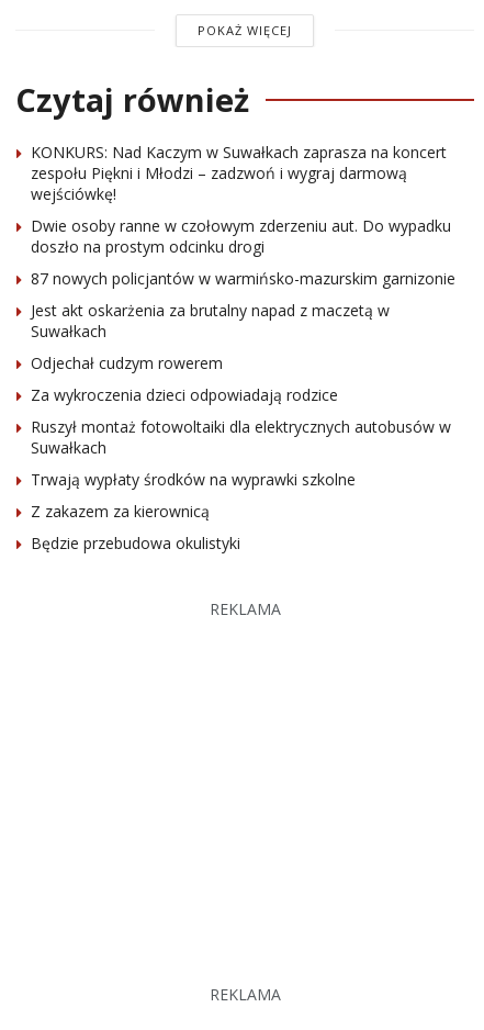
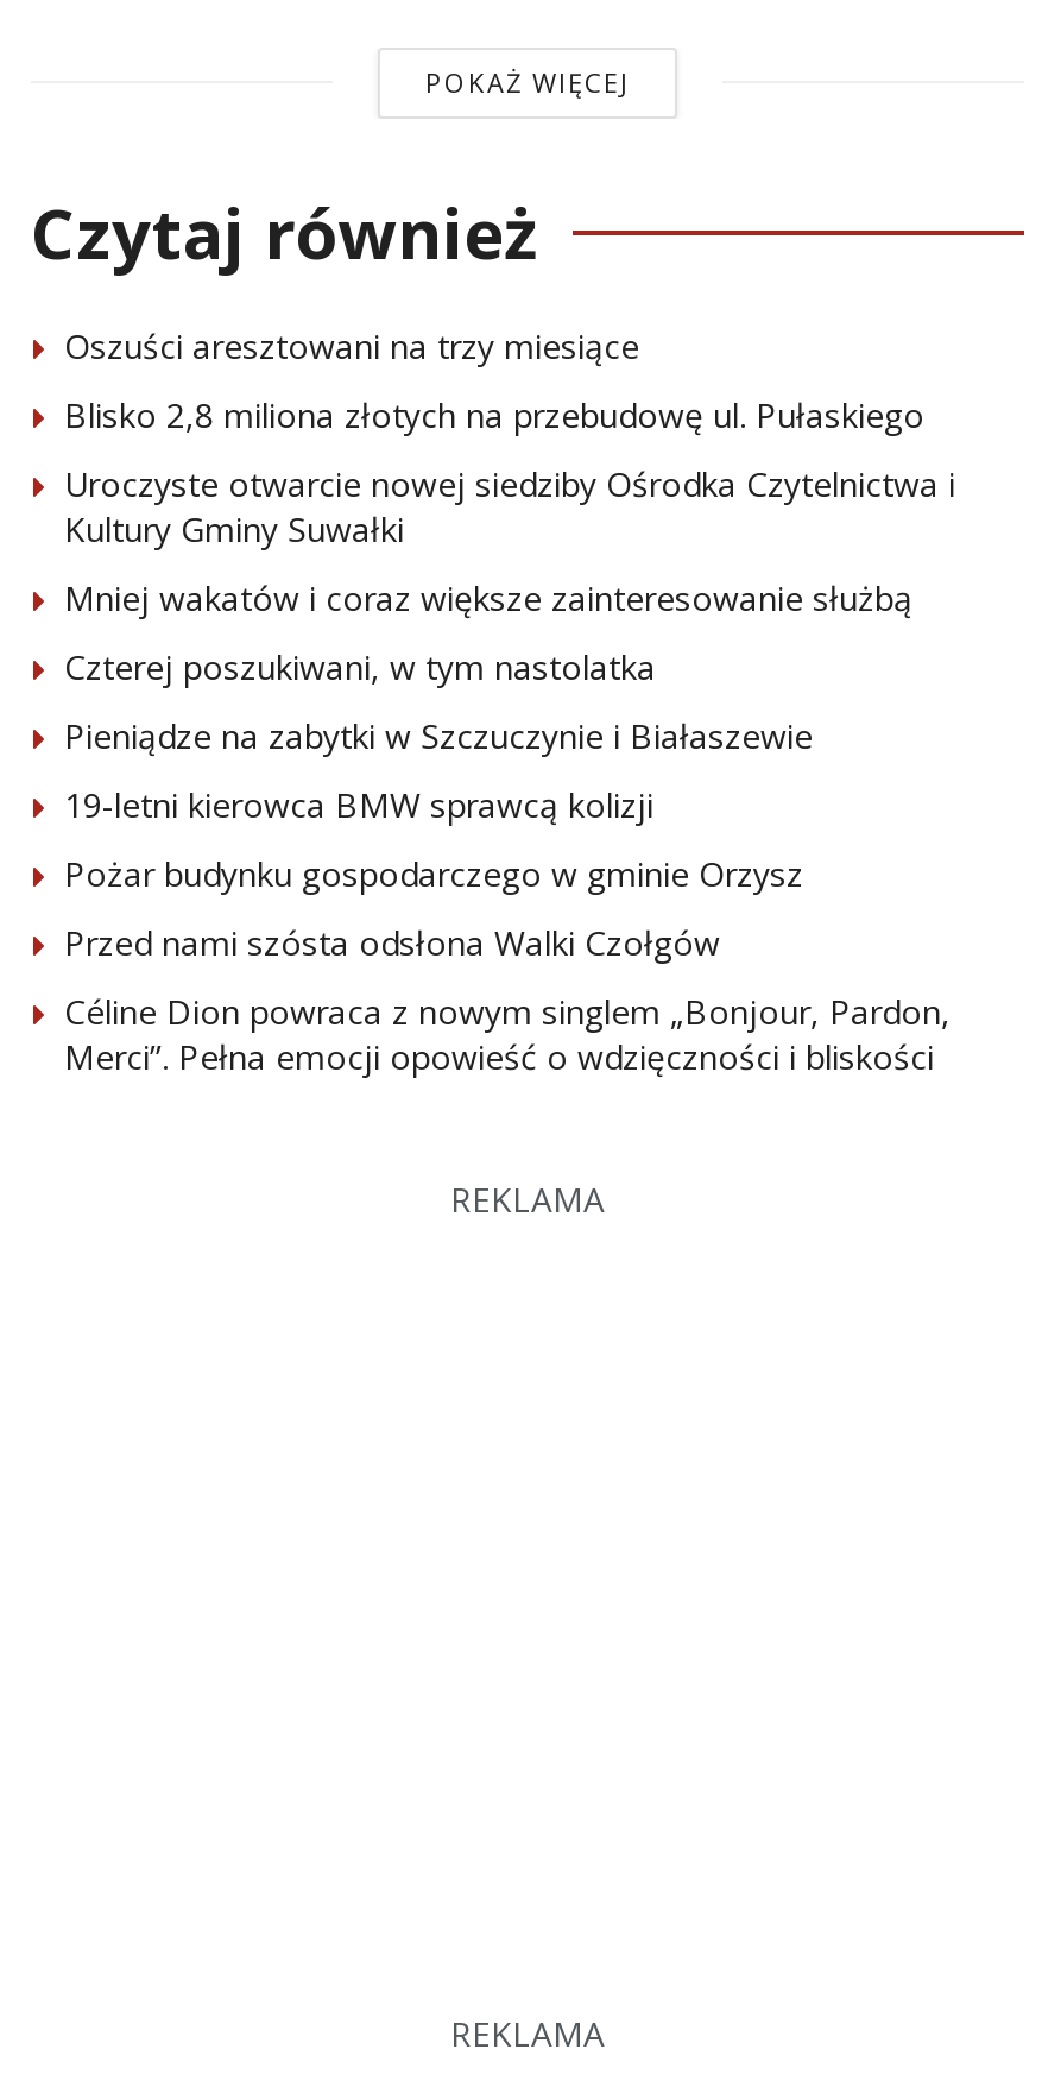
- KONKURS: Nad Kaczym w Suwałkach zaprasza na koncert
- zespołu Piękni i Młodzi – zadzwoń i wygraj darmową
- wejściówkę!
+ Oszuści aresztowani na trzy miesiące

- Dwie osoby ranne w czołowym zderzeniu aut. Do wypadku
- doszło na prostym odcinku drogi
+ Blisko 2,8 miliona złotych na przebudowę ul. Pułaskiego

- 87 nowych policjantów w warmińsko-mazurskim garnizonie
+ Uroczyste otwarcie nowej siedziby Ośrodka Czytelnictwa i
+ Kultury Gminy Suwałki

- Jest akt oskarżenia za brutalny napad z maczetą w
- Suwałkach
+ Mniej wakatów i coraz większe zainteresowanie służbą

- Odjechał cudzym rowerem
+ Czterej poszukiwani, w tym nastolatka

- Za wykroczenia dzieci odpowiadają rodzice
+ Pieniądze na zabytki w Szczuczynie i Białaszewie

- Ruszył montaż fotowoltaiki dla elektrycznych autobusów w
- Suwałkach
+ 19-letni kierowca BMW sprawcą kolizji

- Trwają wypłaty środków na wyprawki szkolne
+ Pożar budynku gospodarczego w gminie Orzysz

- Z zakazem za kierownicą
+ Przed nami szósta odsłona Walki Czołgów

- Będzie przebudowa okulistyki
+ Céline Dion powraca z nowym singlem „Bonjour, Pardon,
+ Merci”. Pełna emocji opowieść o wdzięczności i bliskości
